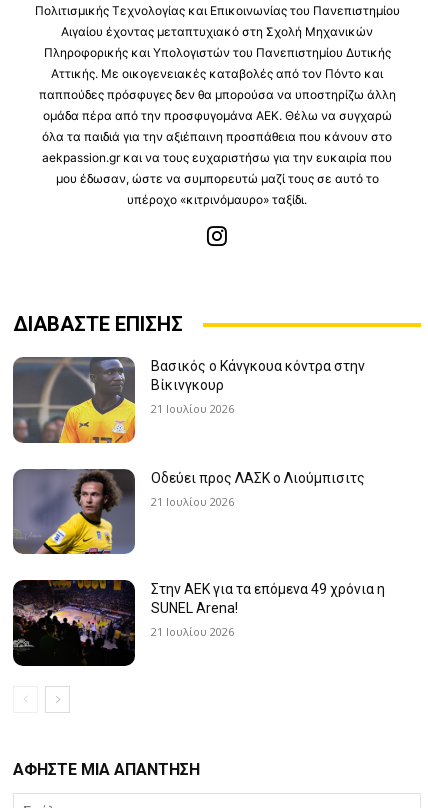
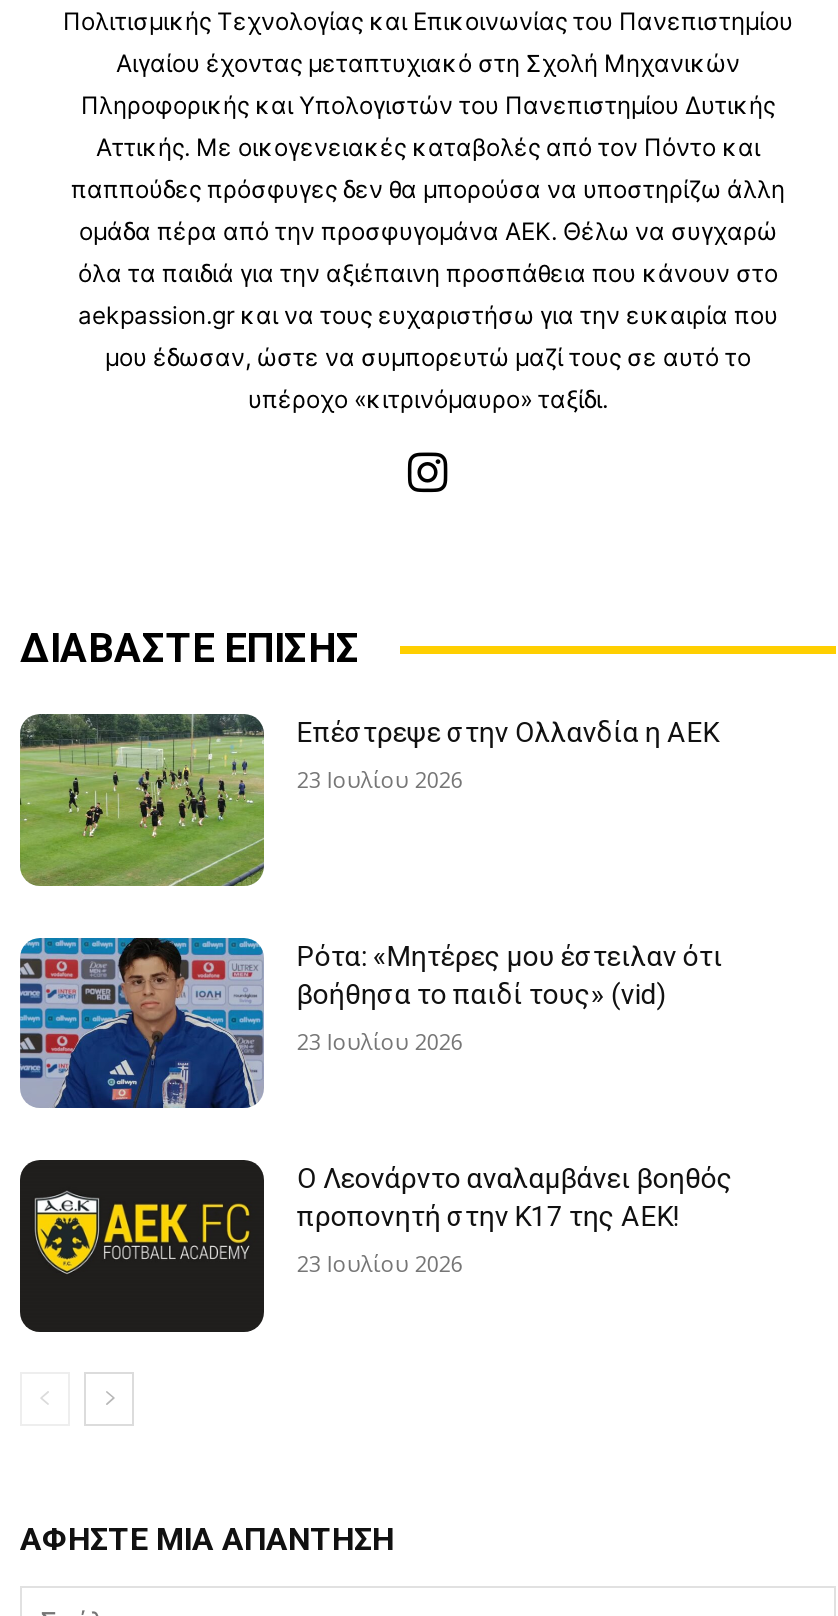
- [image]
- Βασικός ο Κάνγκουα κόντρα στην
- Βίκινγκουρ
+ [image]
+ Επέστρεψε στην Ολλανδία η ΑΕΚ

- 21 Ιουλίου 2026
+ 23 Ιουλίου 2026

- [image]
- Οδεύει προς ΛΑΣΚ ο Λιούμπισιτς
+ [image]
+ Ρότα: «Μητέρες μου έστειλαν ότι
+ βοήθησα το παιδί τους» (vid)

- 21 Ιουλίου 2026
+ 23 Ιουλίου 2026

- [image]
- Στην ΑΕΚ για τα επόμενα 49 χρόνια η
- SUNEL Arena!
+ [image]
+ Ο Λεονάρντο αναλαμβάνει βοηθός
+ προπονητή στην Κ17 της ΑΕΚ!

- 21 Ιουλίου 2026
+ 23 Ιουλίου 2026
